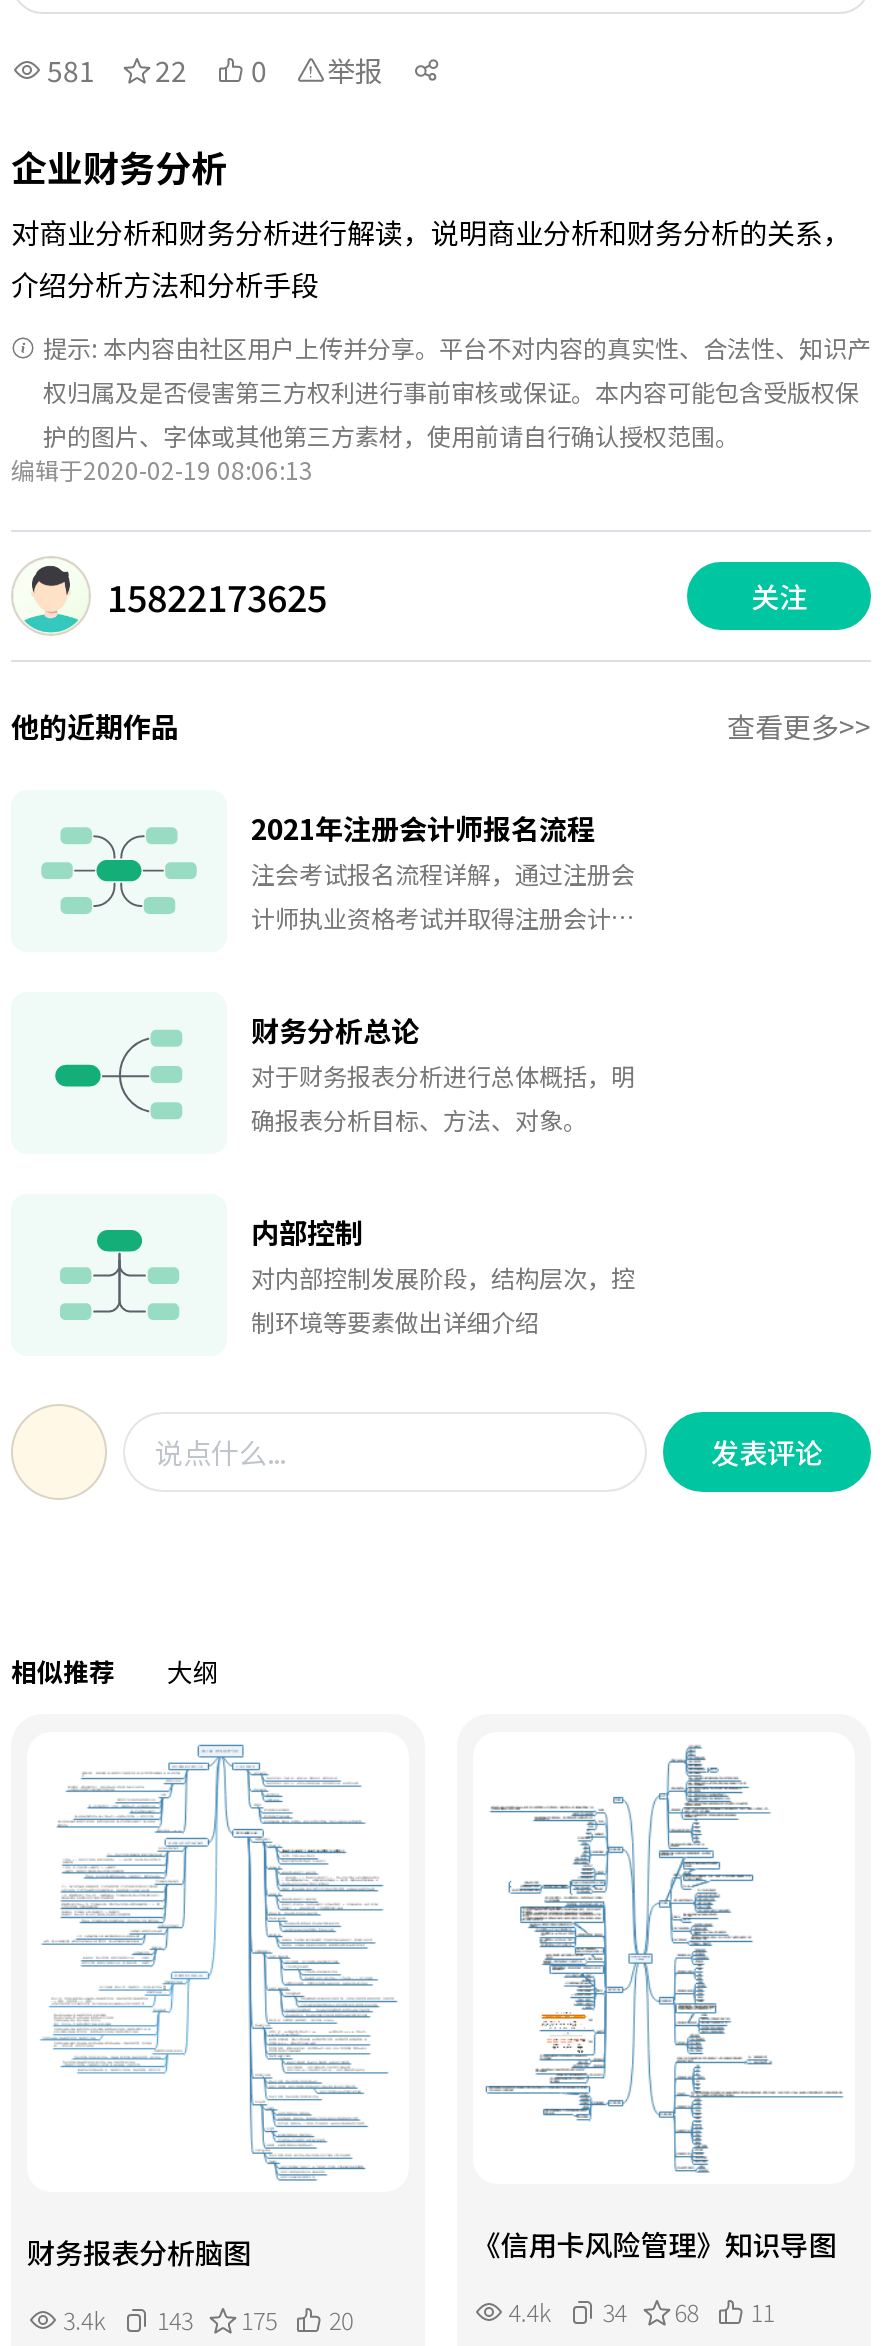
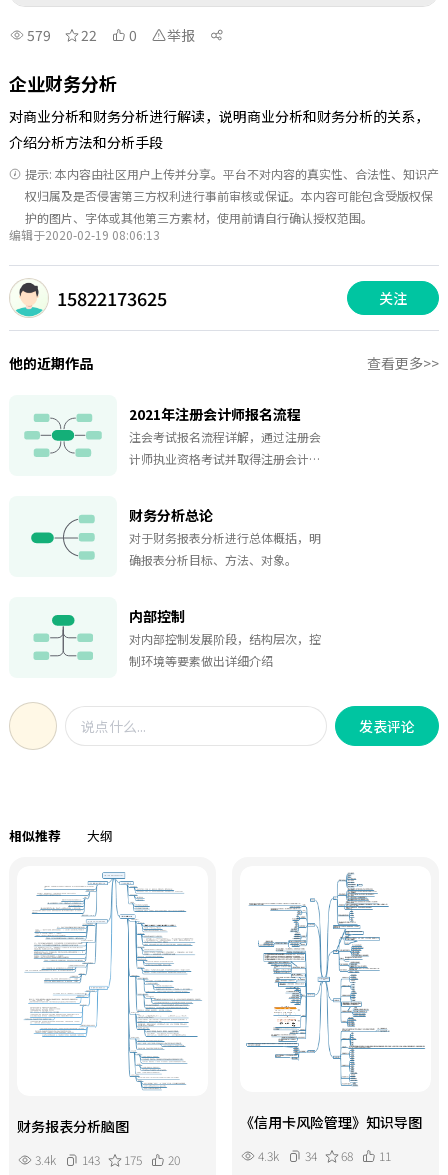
- 581 22 0 举报
+ 579 22 0 举报

- 4.4k 34 68 11
+ 4.3k 34 68 11
